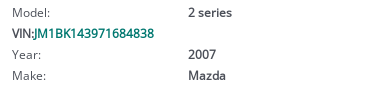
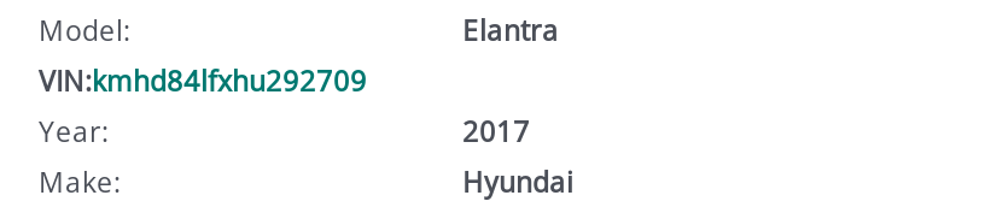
- 2 series
- VIN:JM1BK143971684838
+ Elantra
+ VIN:kmhd84lfxhu292709

- 2007
+ 2017

- Mazda
+ Hyundai
